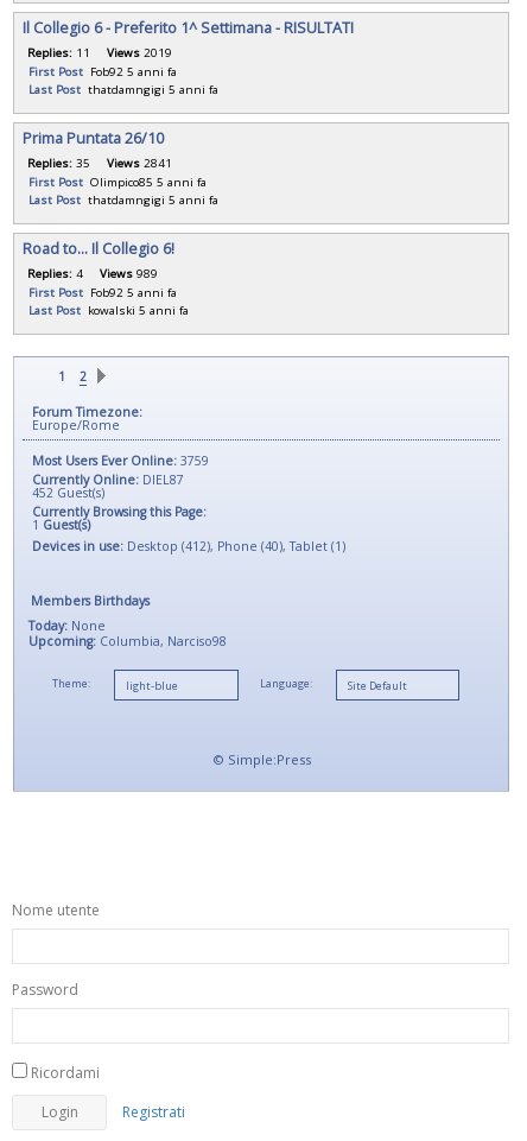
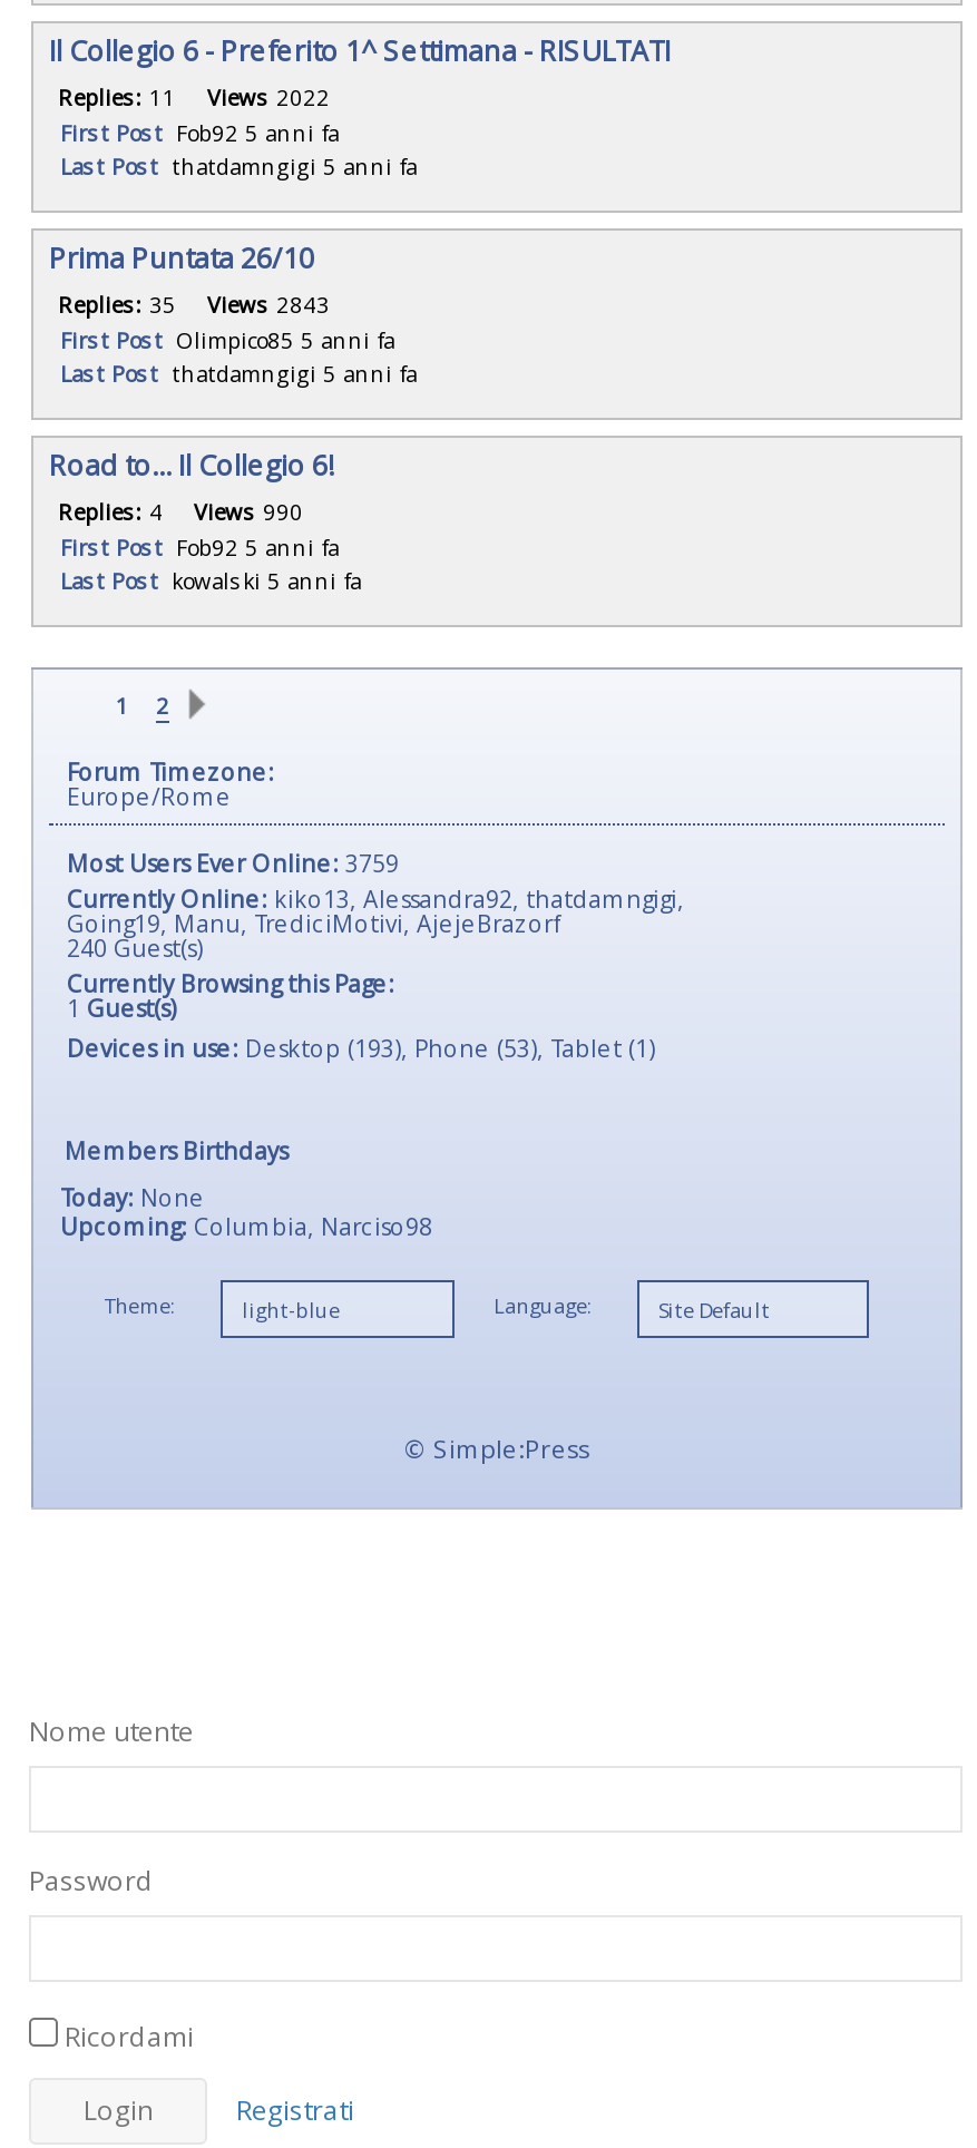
- Replies: 11 Views 2019
+ Replies: 11 Views 2022

- Replies: 35 Views 2841
+ Replies: 35 Views 2843

- Replies: 4 Views 989
+ Replies: 4 Views 990

- Currently Online: DIEL87
- 452Guest(s)
+ Currently Online: kiko13, Alessandra92, thatdamngigi,
+ Going19, Manu,TrediciMotivi,AjejeBrazorf
+ 240Guest(s)

- Devices in use: Desktop (412), Phone (40), Tablet (1)
+ Devices in use: Desktop (193), Phone (53), Tablet (1)
